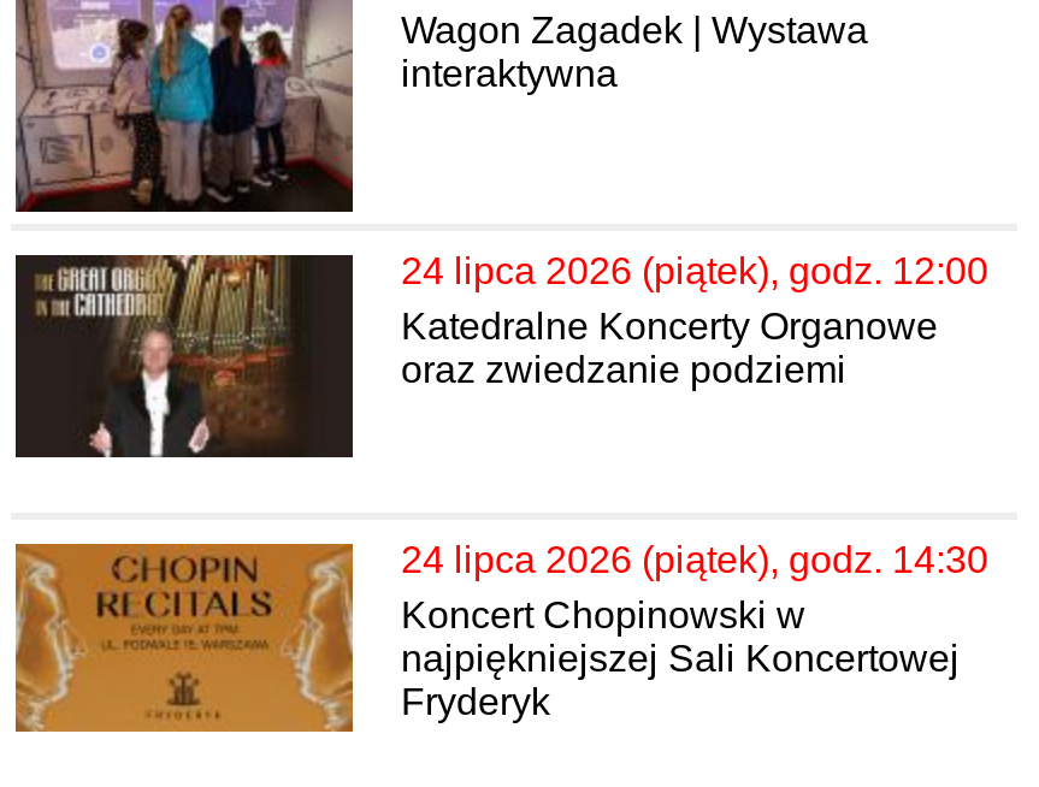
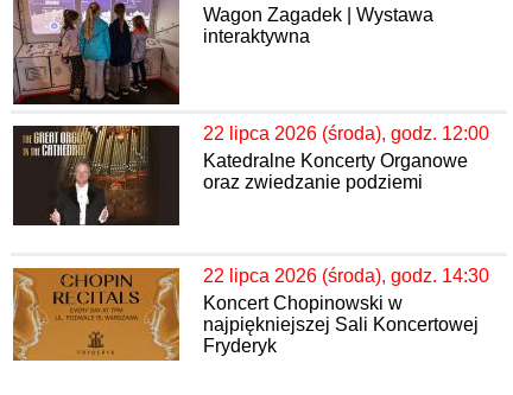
- 24 lipca 2026 (piątek), godz. 12:00
+ 22 lipca 2026 (środa), godz. 12:00

- 24 lipca 2026 (piątek), godz. 14:30
+ 22 lipca 2026 (środa), godz. 14:30
